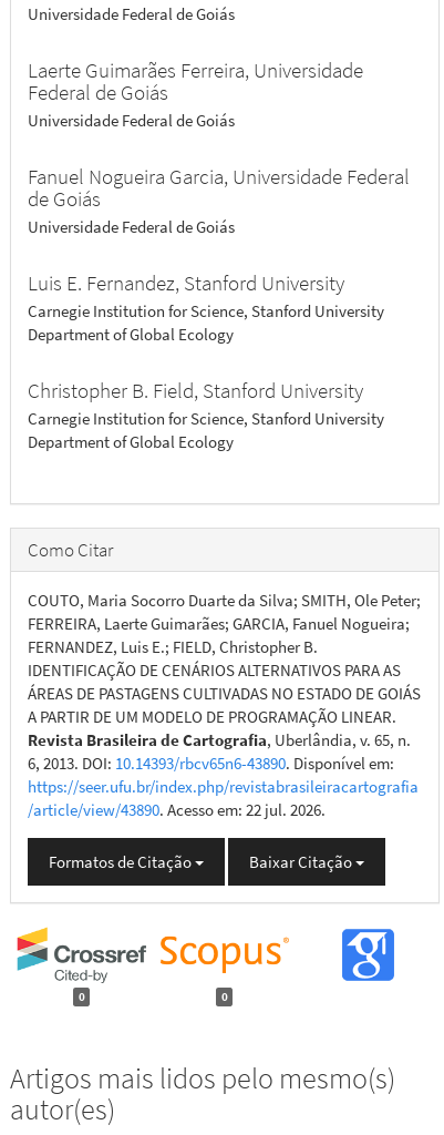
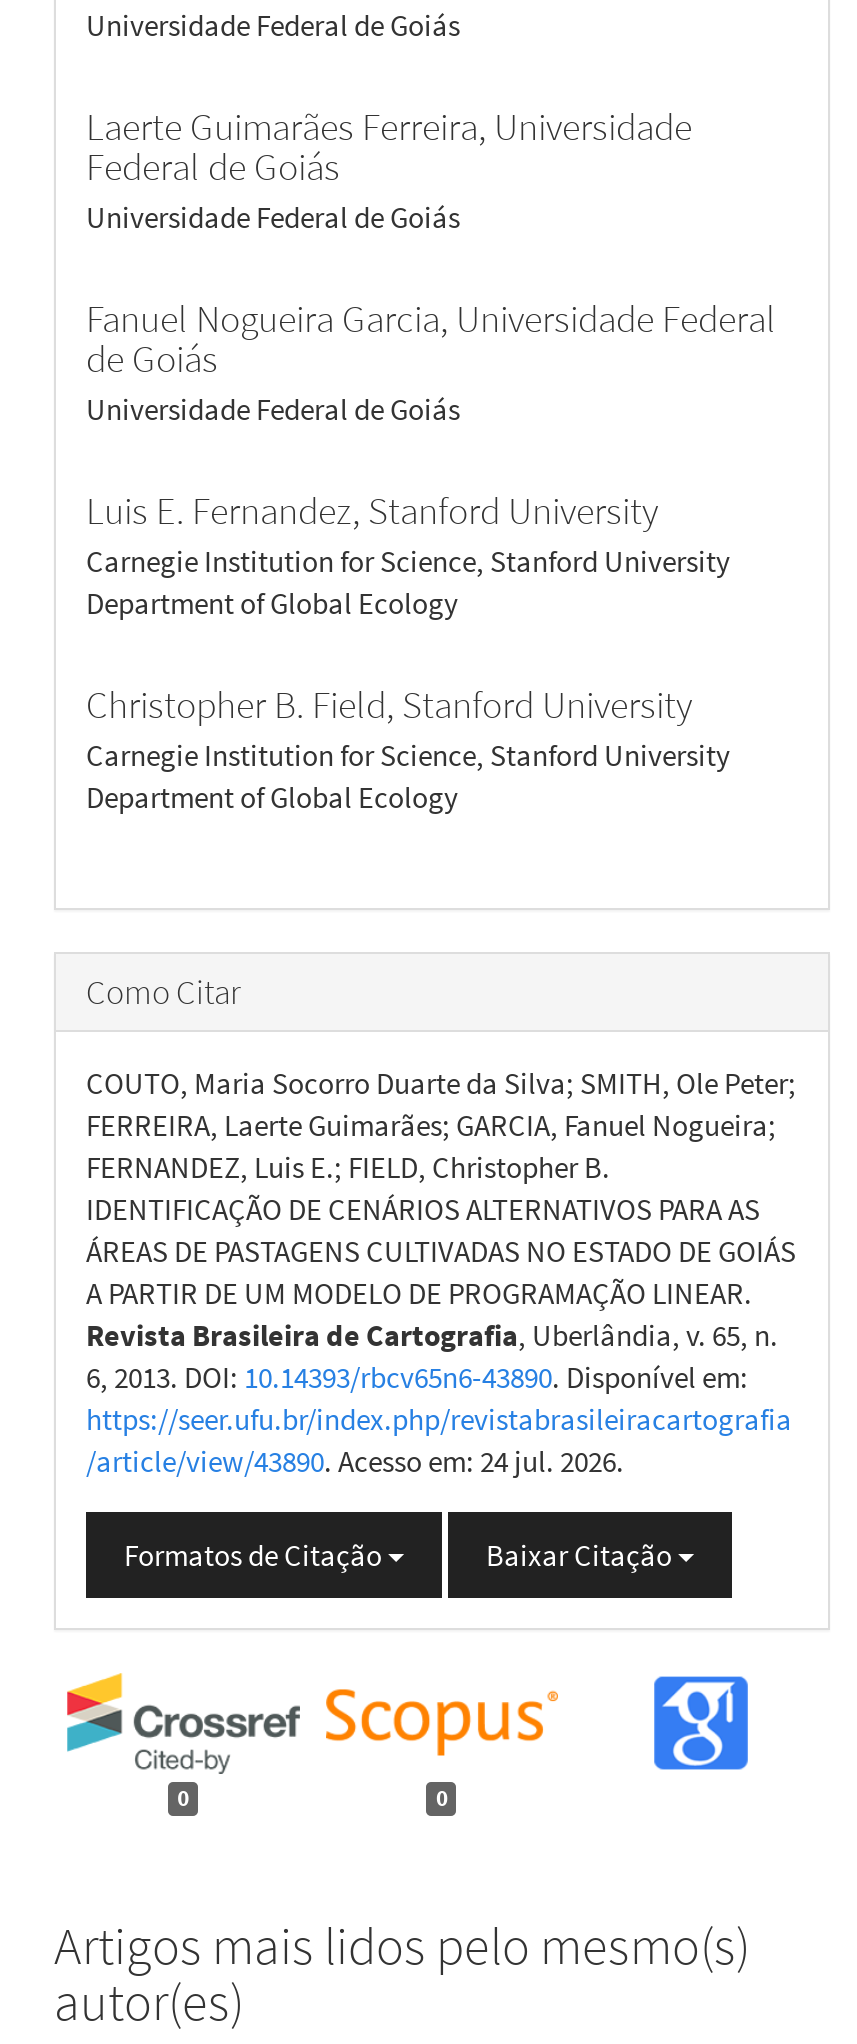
- /article/view/43890. Acesso em: 22 jul. 2026.
+ /article/view/43890. Acesso em: 24 jul. 2026.
